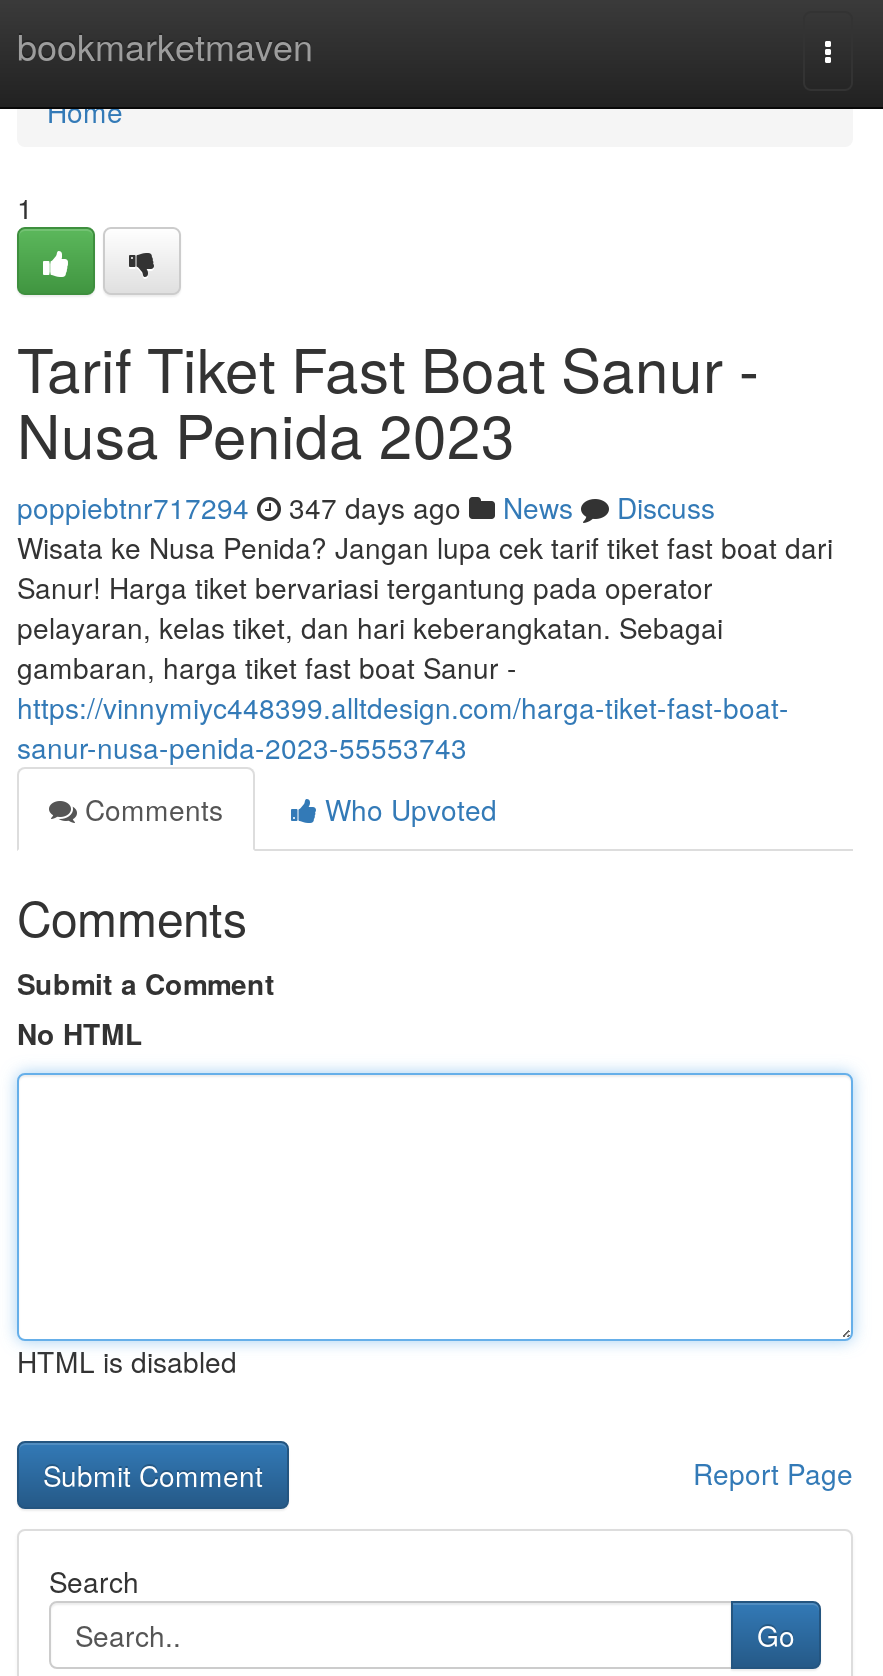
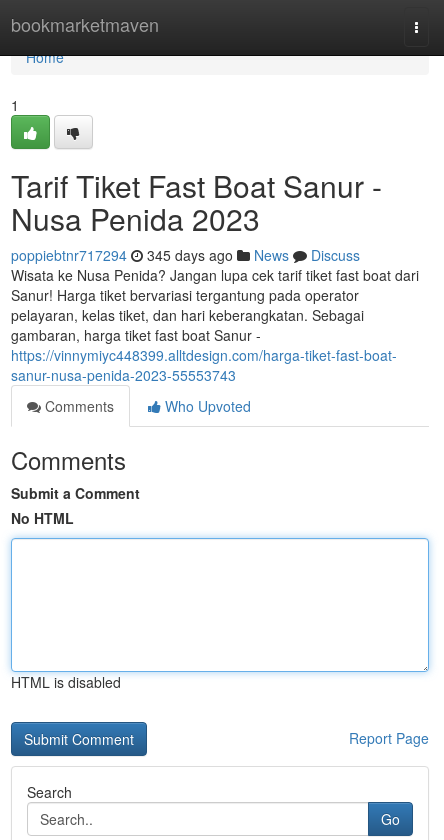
- poppiebtnr717294 347 days ago News Discuss
+ poppiebtnr717294 345 days ago News Discuss
